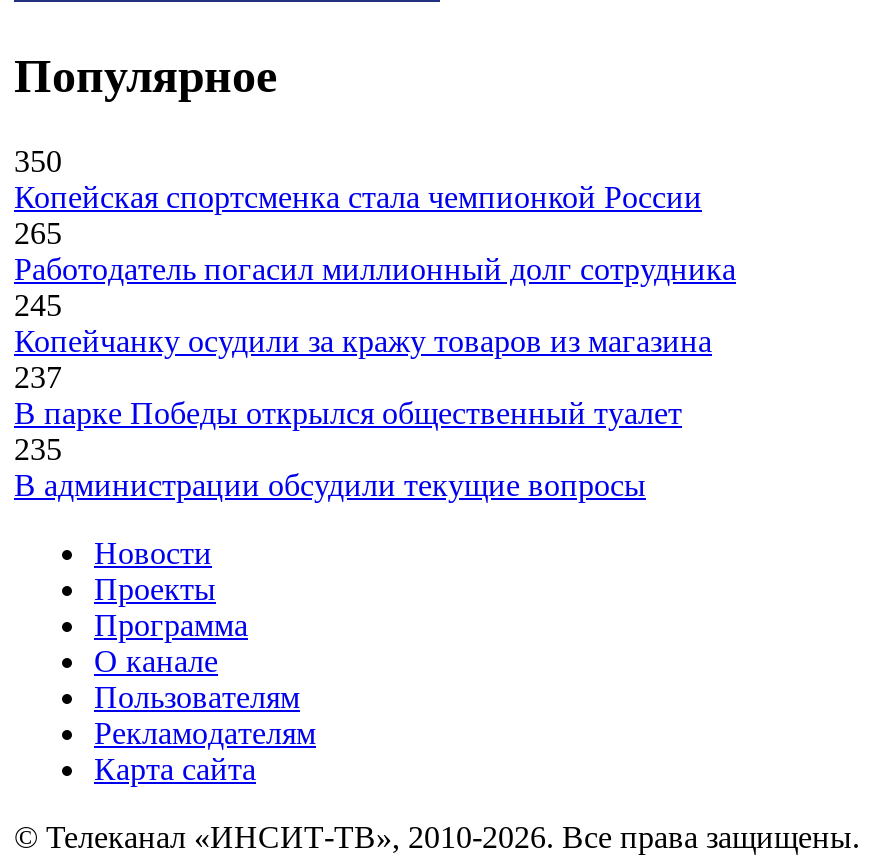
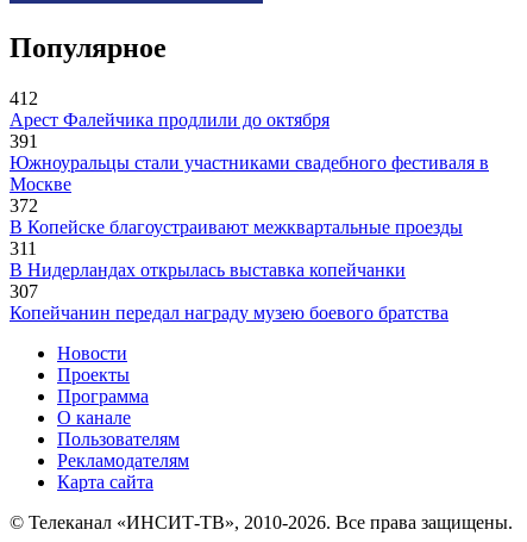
- 350
- Копейская спортсменка стала чемпионкой России
- 265
- Работодатель погасил миллионный долг сотрудника
- 245
- Копейчанку осудили за кражу товаров из магазина
- 237
- В парке Победы открылся общественный туалет
- 235
- В администрации обсудили текущие вопросы
+ 412
+ Арест Фалейчика продлили до октября
+ 391
+ Южноуральцы стали участниками свадебного фестиваля в
+ Москве
+ 372
+ В Копейске благоустраивают межквартальные проезды
+ 311
+ В Нидерландах открылась выставка копейчанки
+ 307
+ Копейчанин передал награду музею боевого братства
